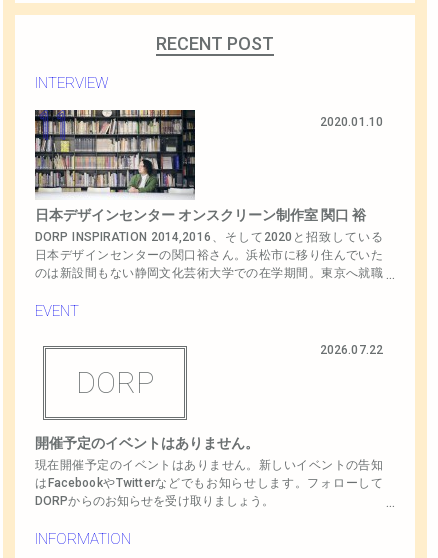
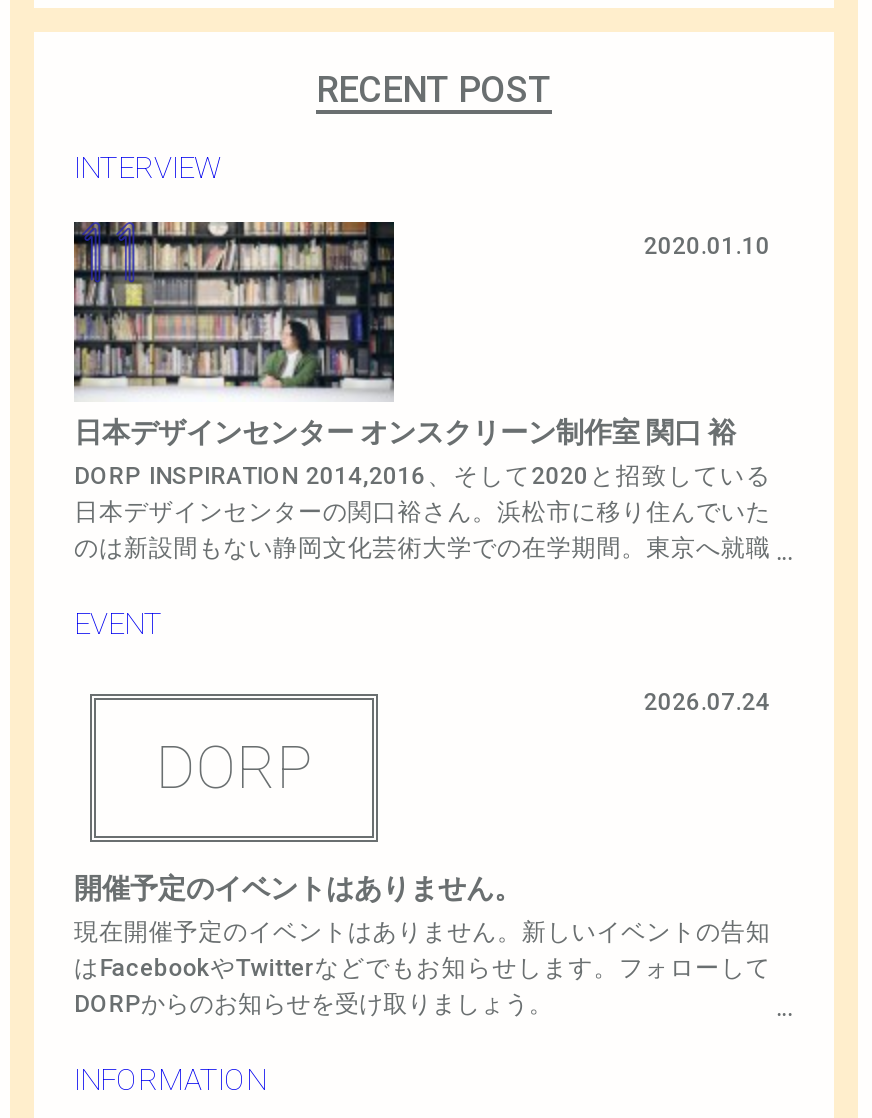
- 2026.07.22
+ 2026.07.24
